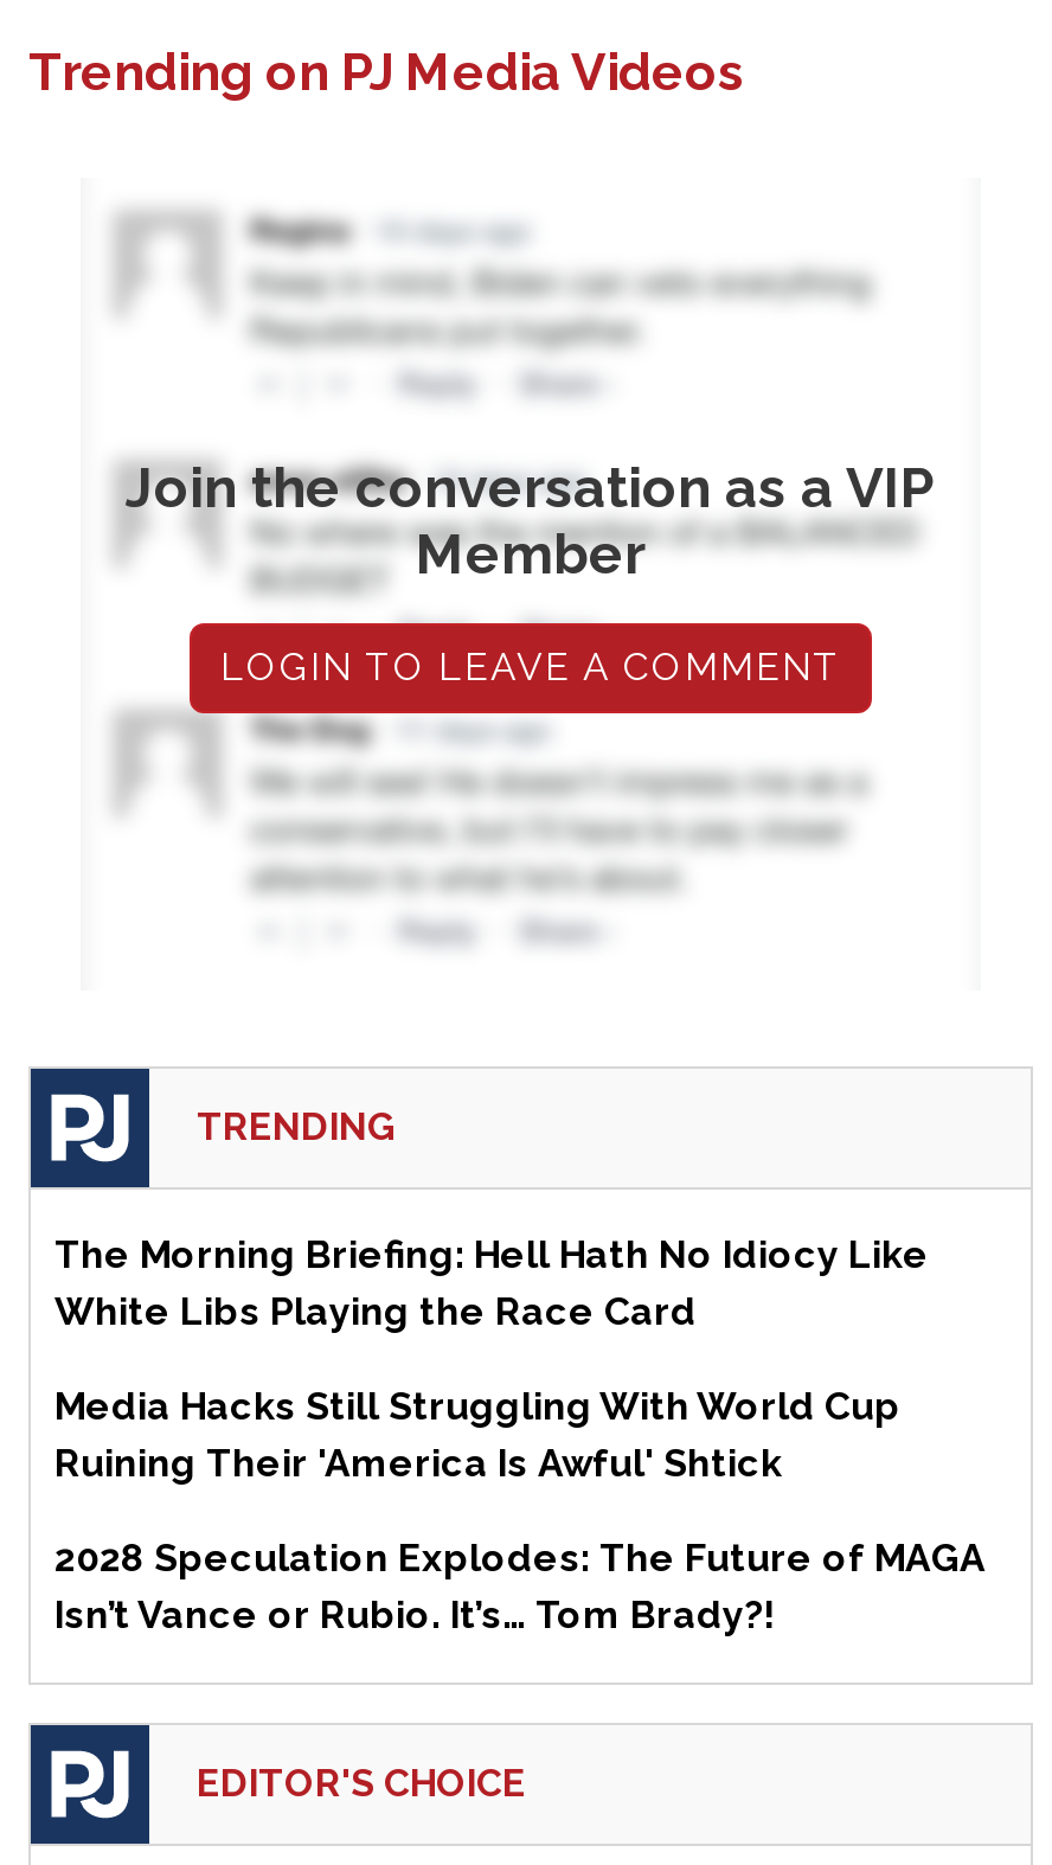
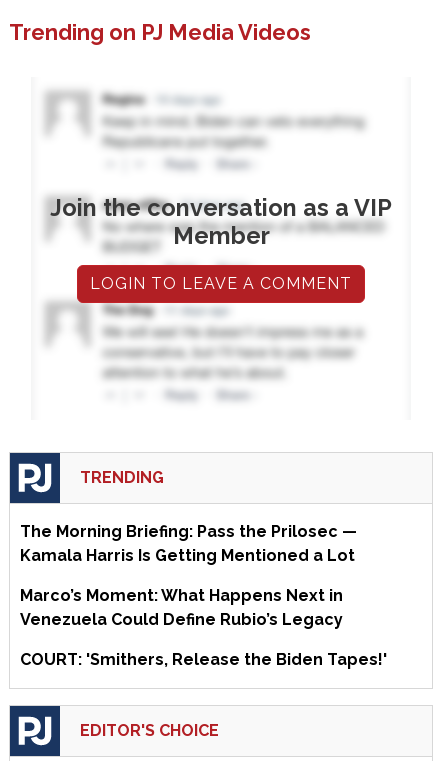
- The Morning Briefing: Hell Hath No Idiocy Like
- White Libs Playing the Race Card
+ The Morning Briefing: Pass the Prilosec —
+ Kamala Harris Is Getting Mentioned a Lot

- Media Hacks Still Struggling With World Cup
- Ruining Their 'America Is Awful' Shtick
+ Marco’s Moment: What Happens Next in
+ Venezuela Could Define Rubio’s Legacy

- 2028 Speculation Explodes: The Future of MAGA
- Isn’t Vance or Rubio. It’s… Tom Brady?!
+ COURT: 'Smithers, Release the Biden Tapes!'
